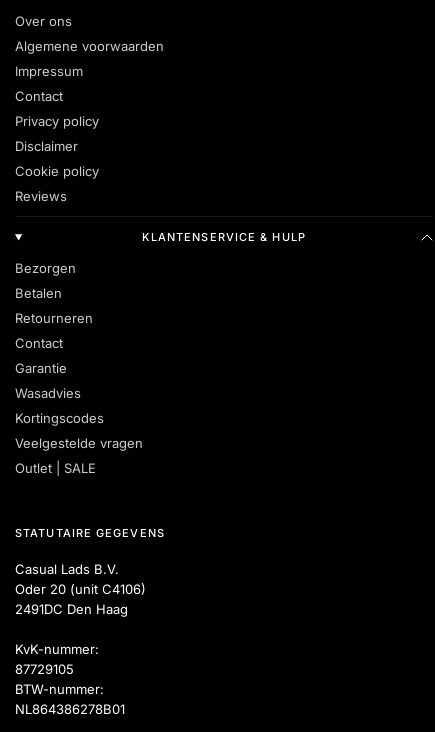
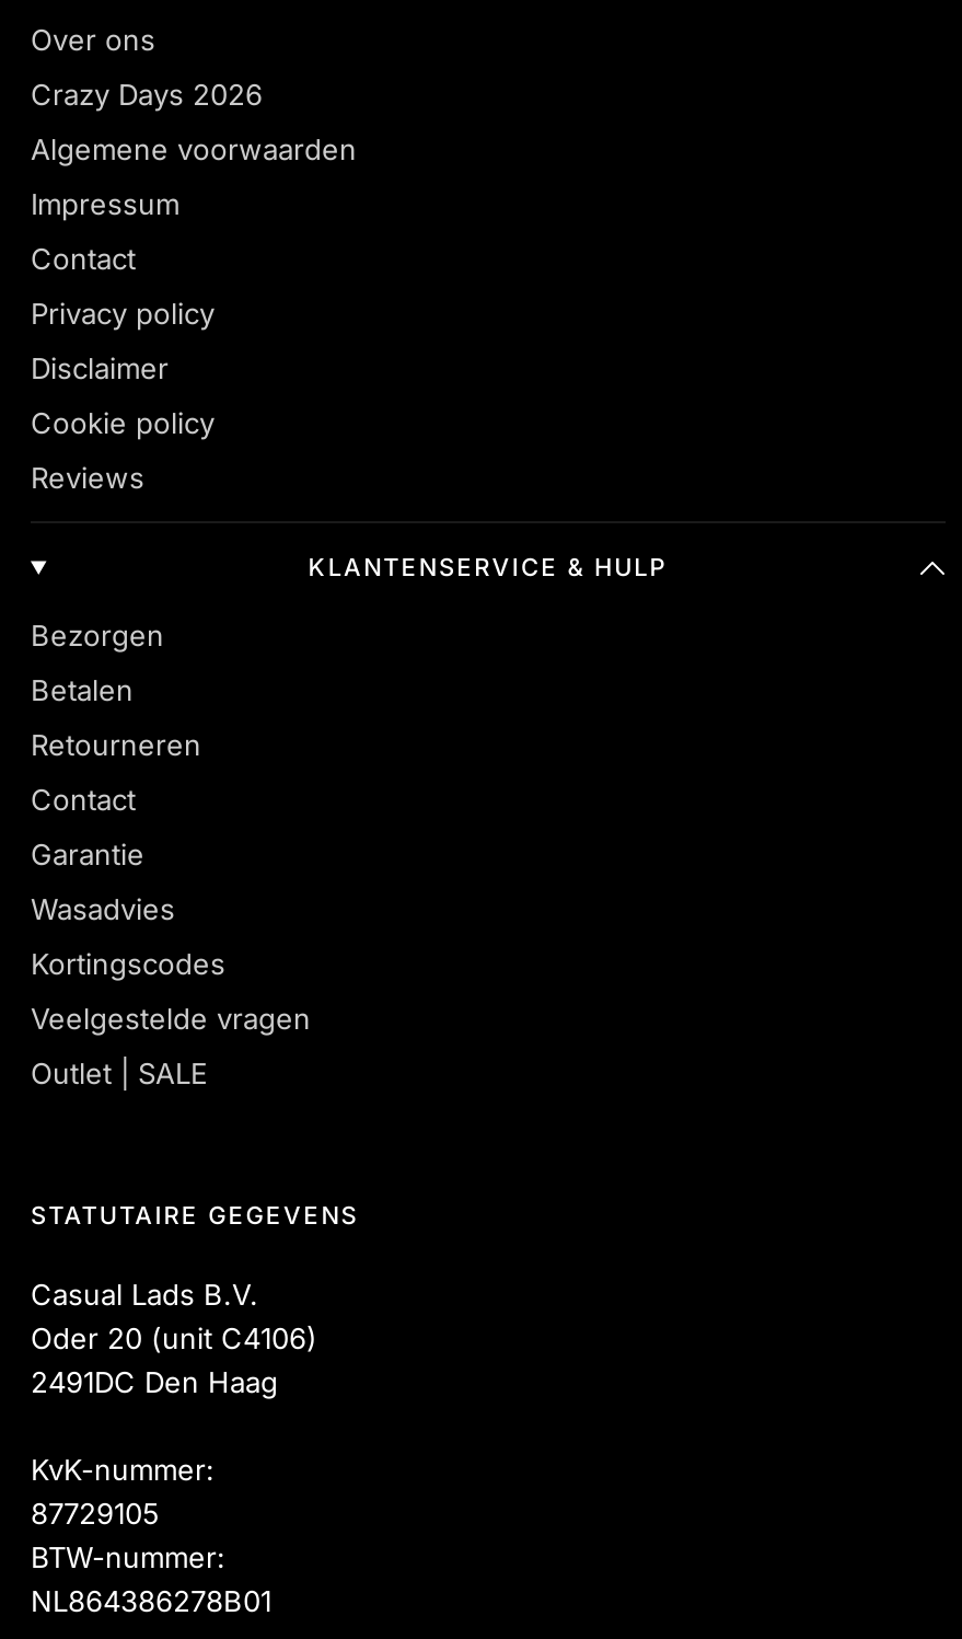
+ Crazy Days 2026
